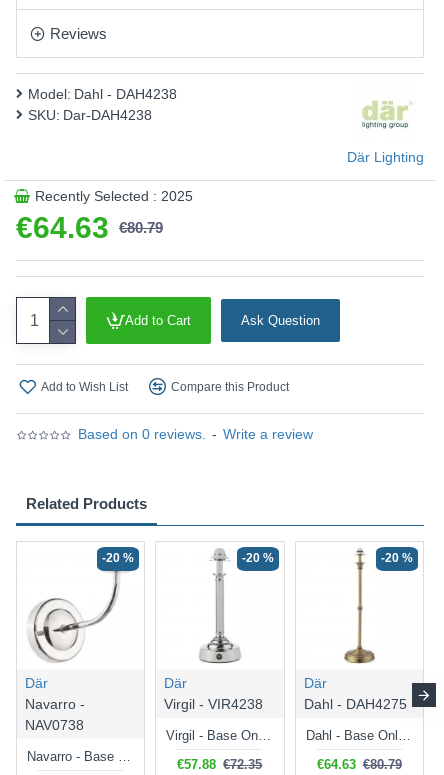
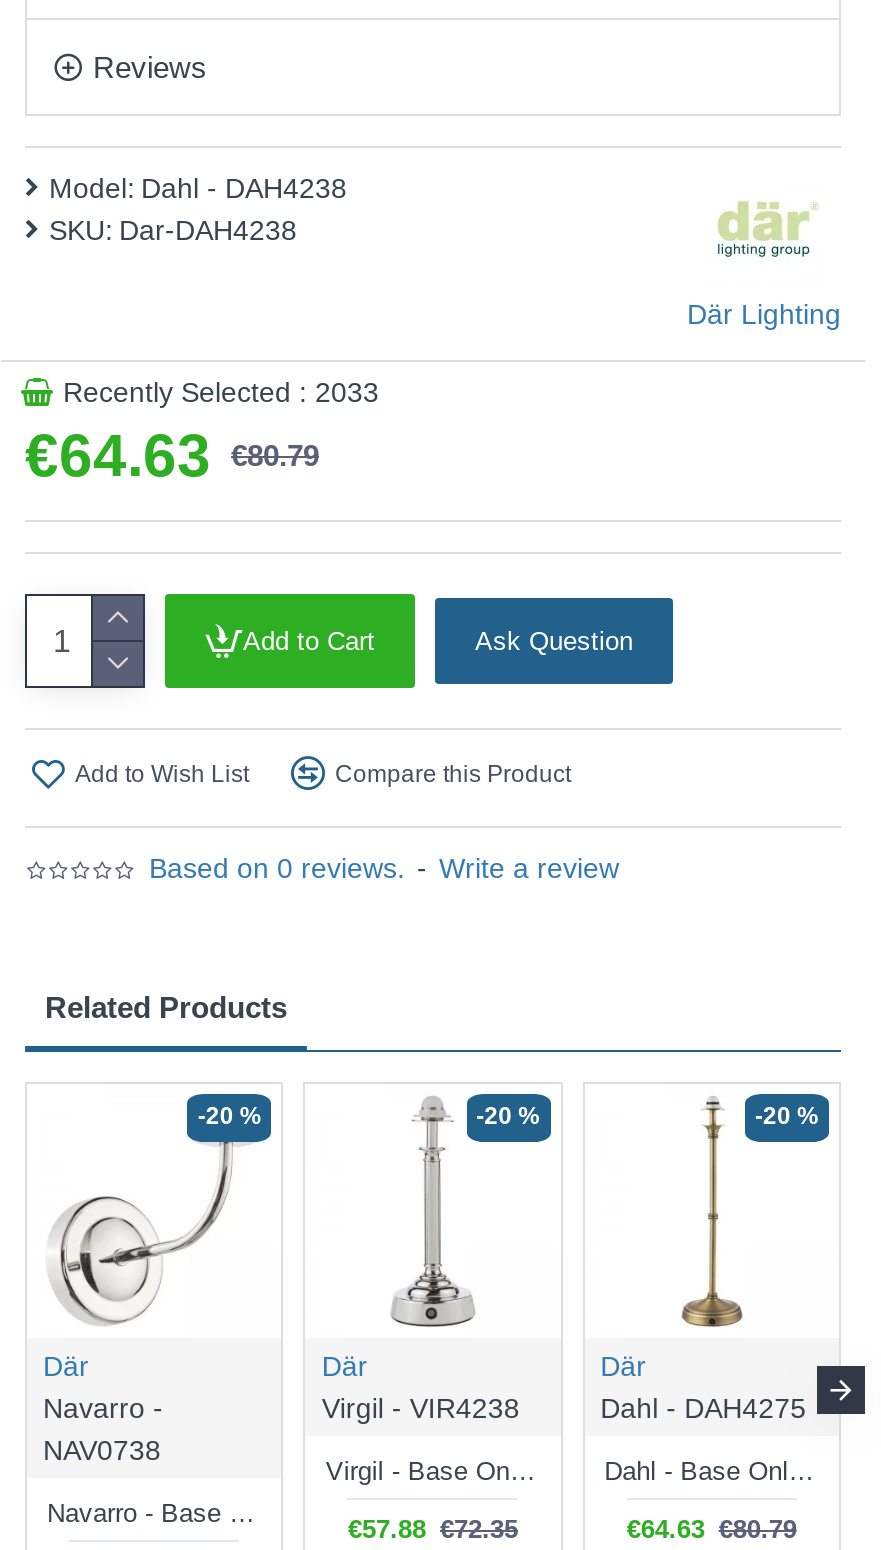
- Recently Selected : 2025
+ Recently Selected : 2033
